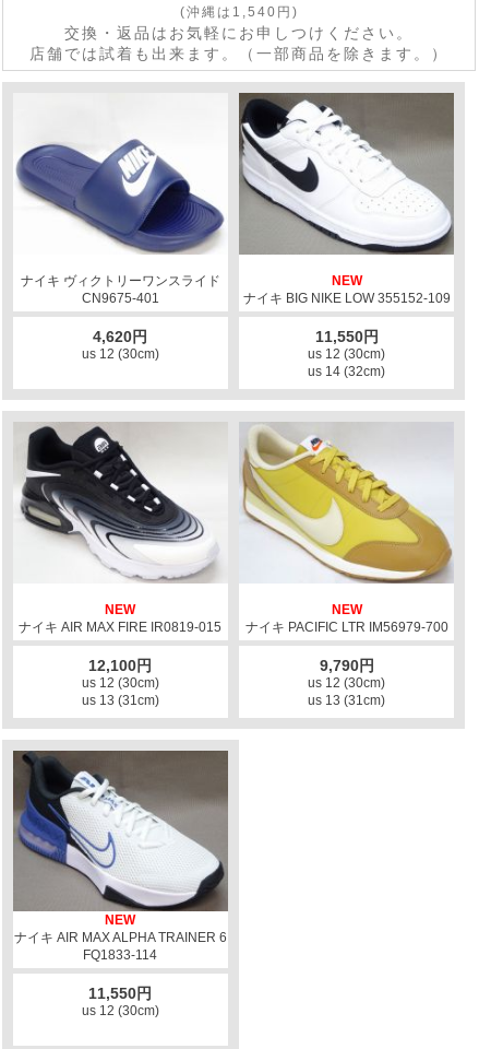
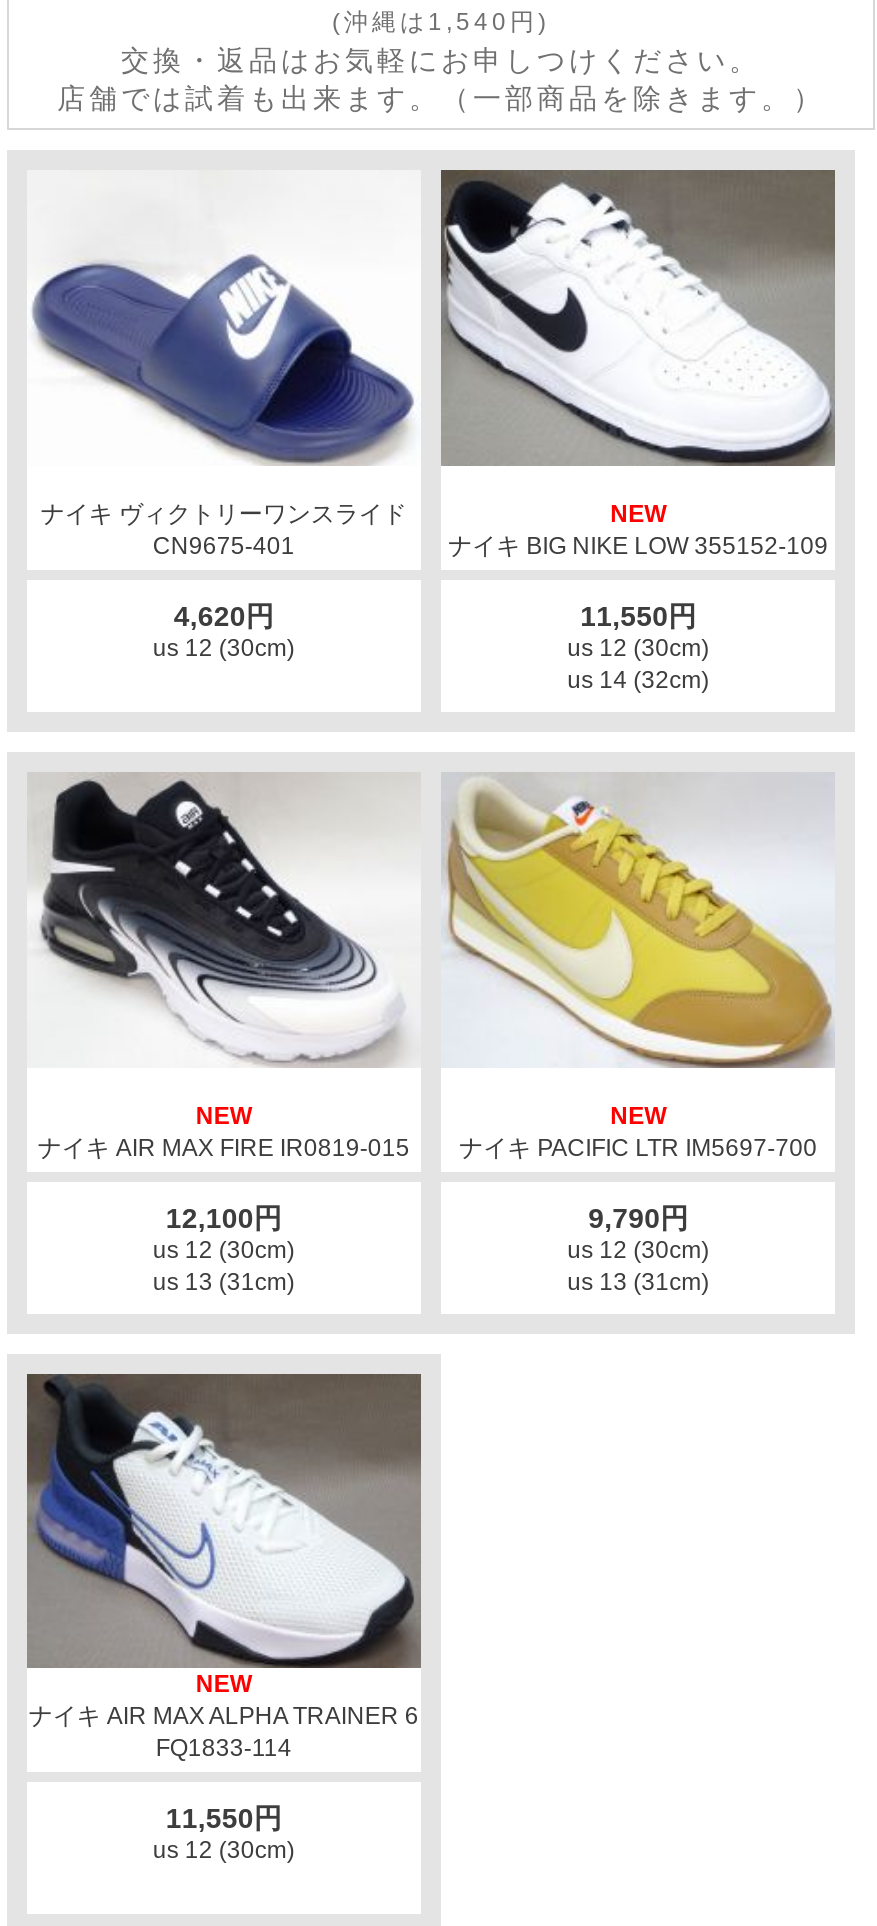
- ナイキ PACIFIC LTR IM56979-700
+ ナイキ PACIFIC LTR IM5697-700
